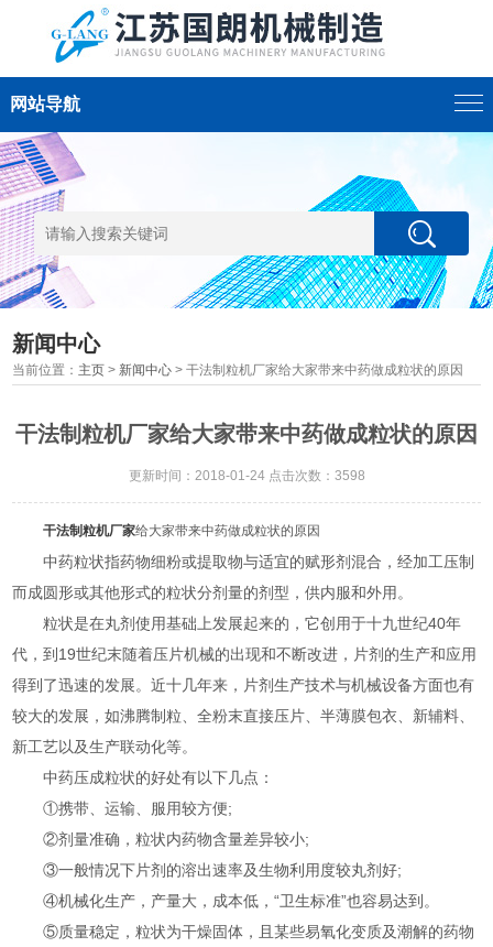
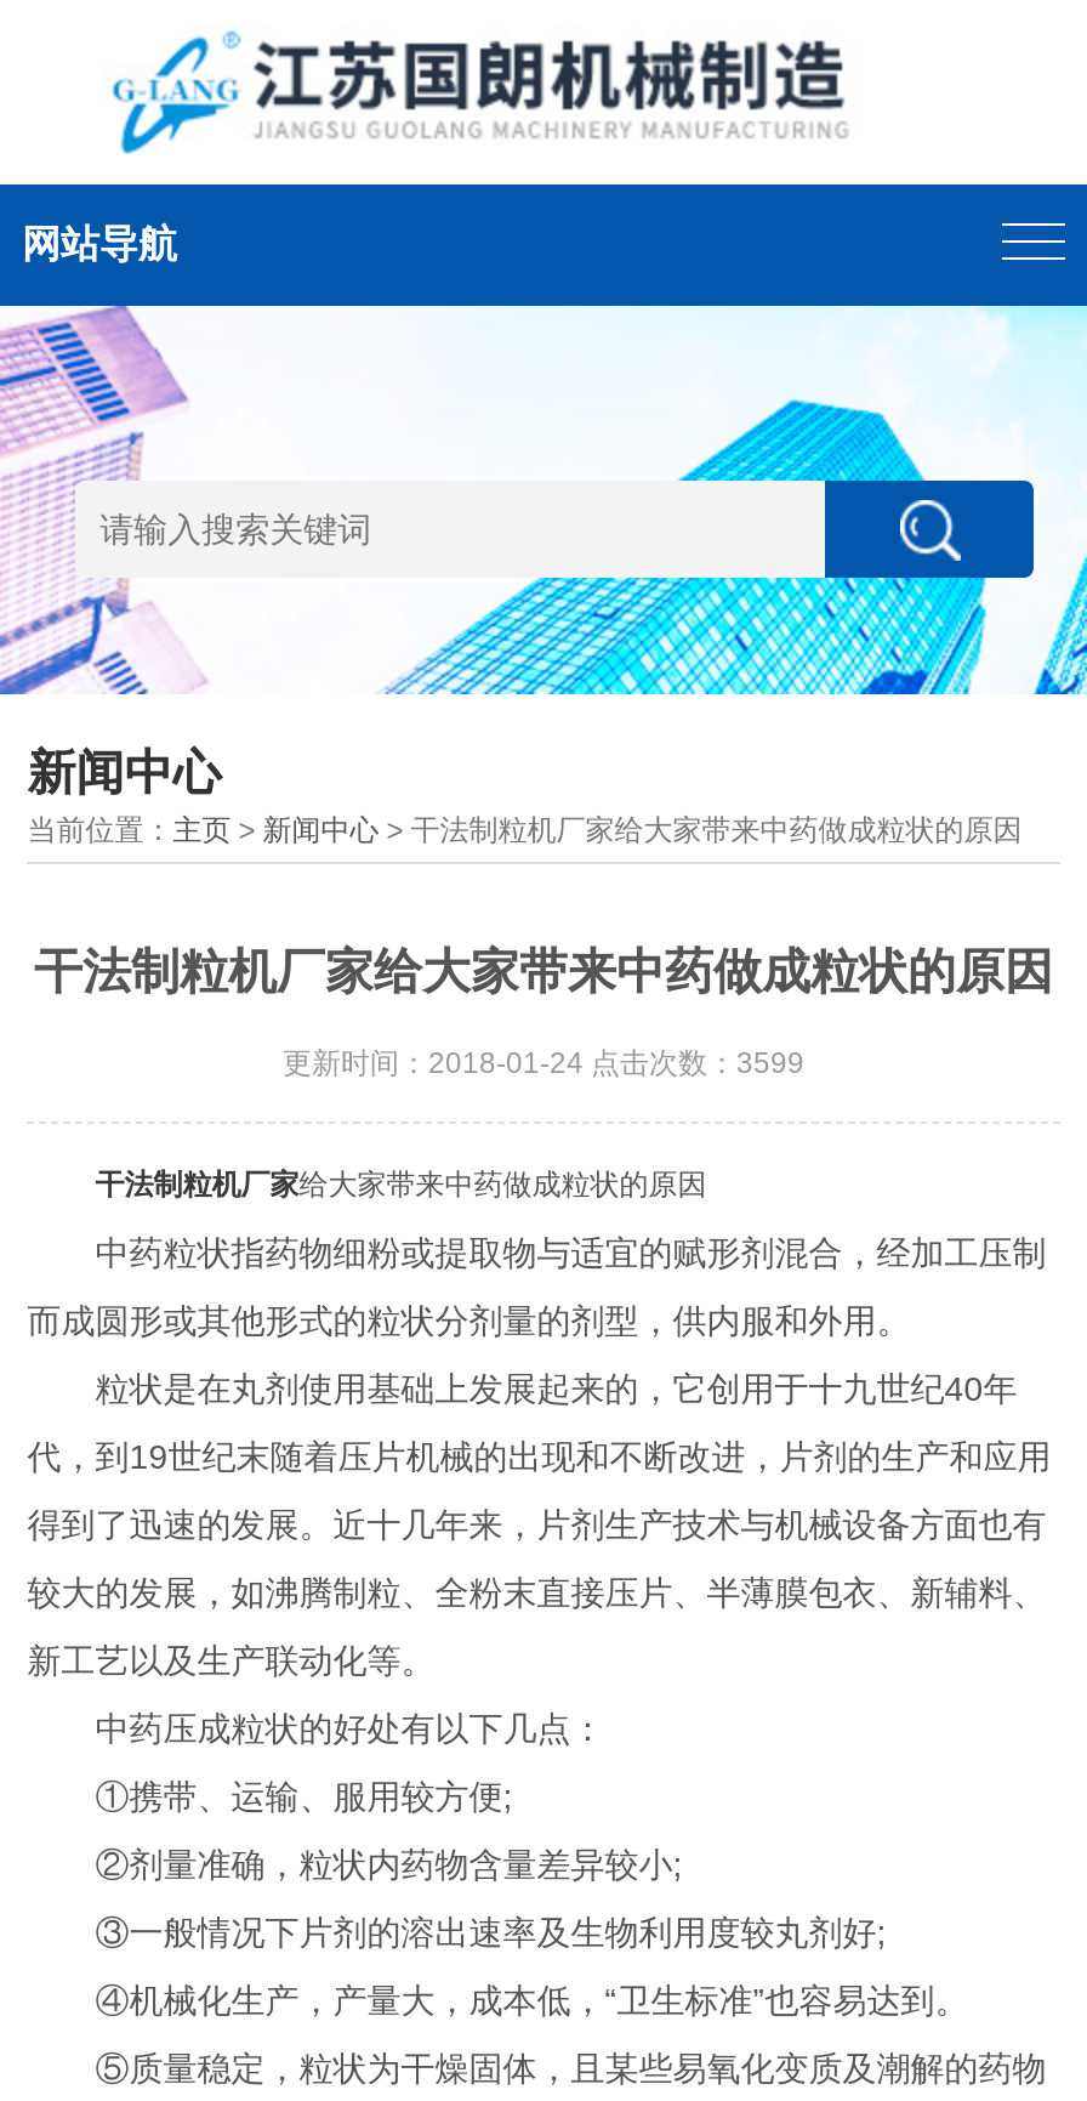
- 更新时间：2018-01-24 点击次数：3598
+ 更新时间：2018-01-24 点击次数：3599
